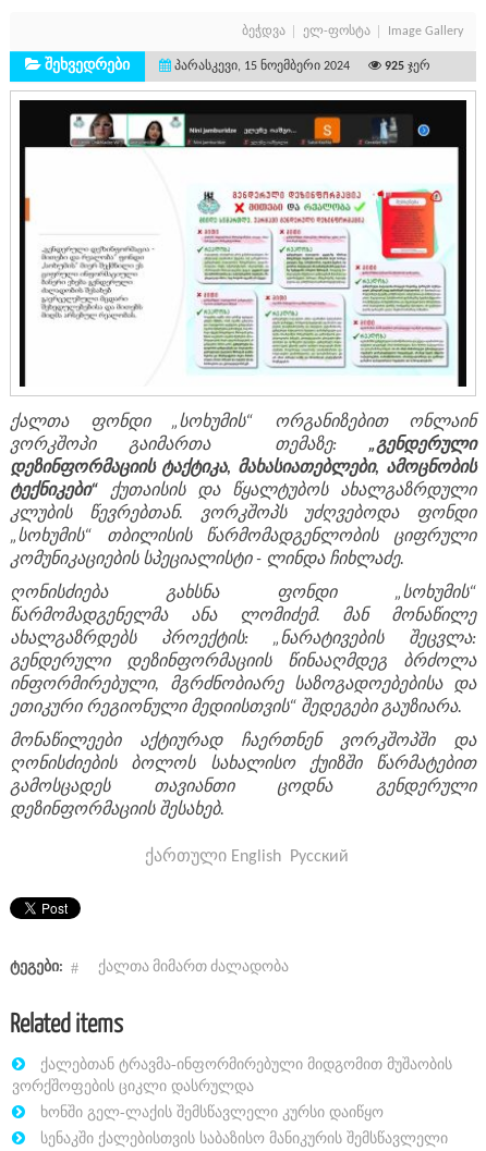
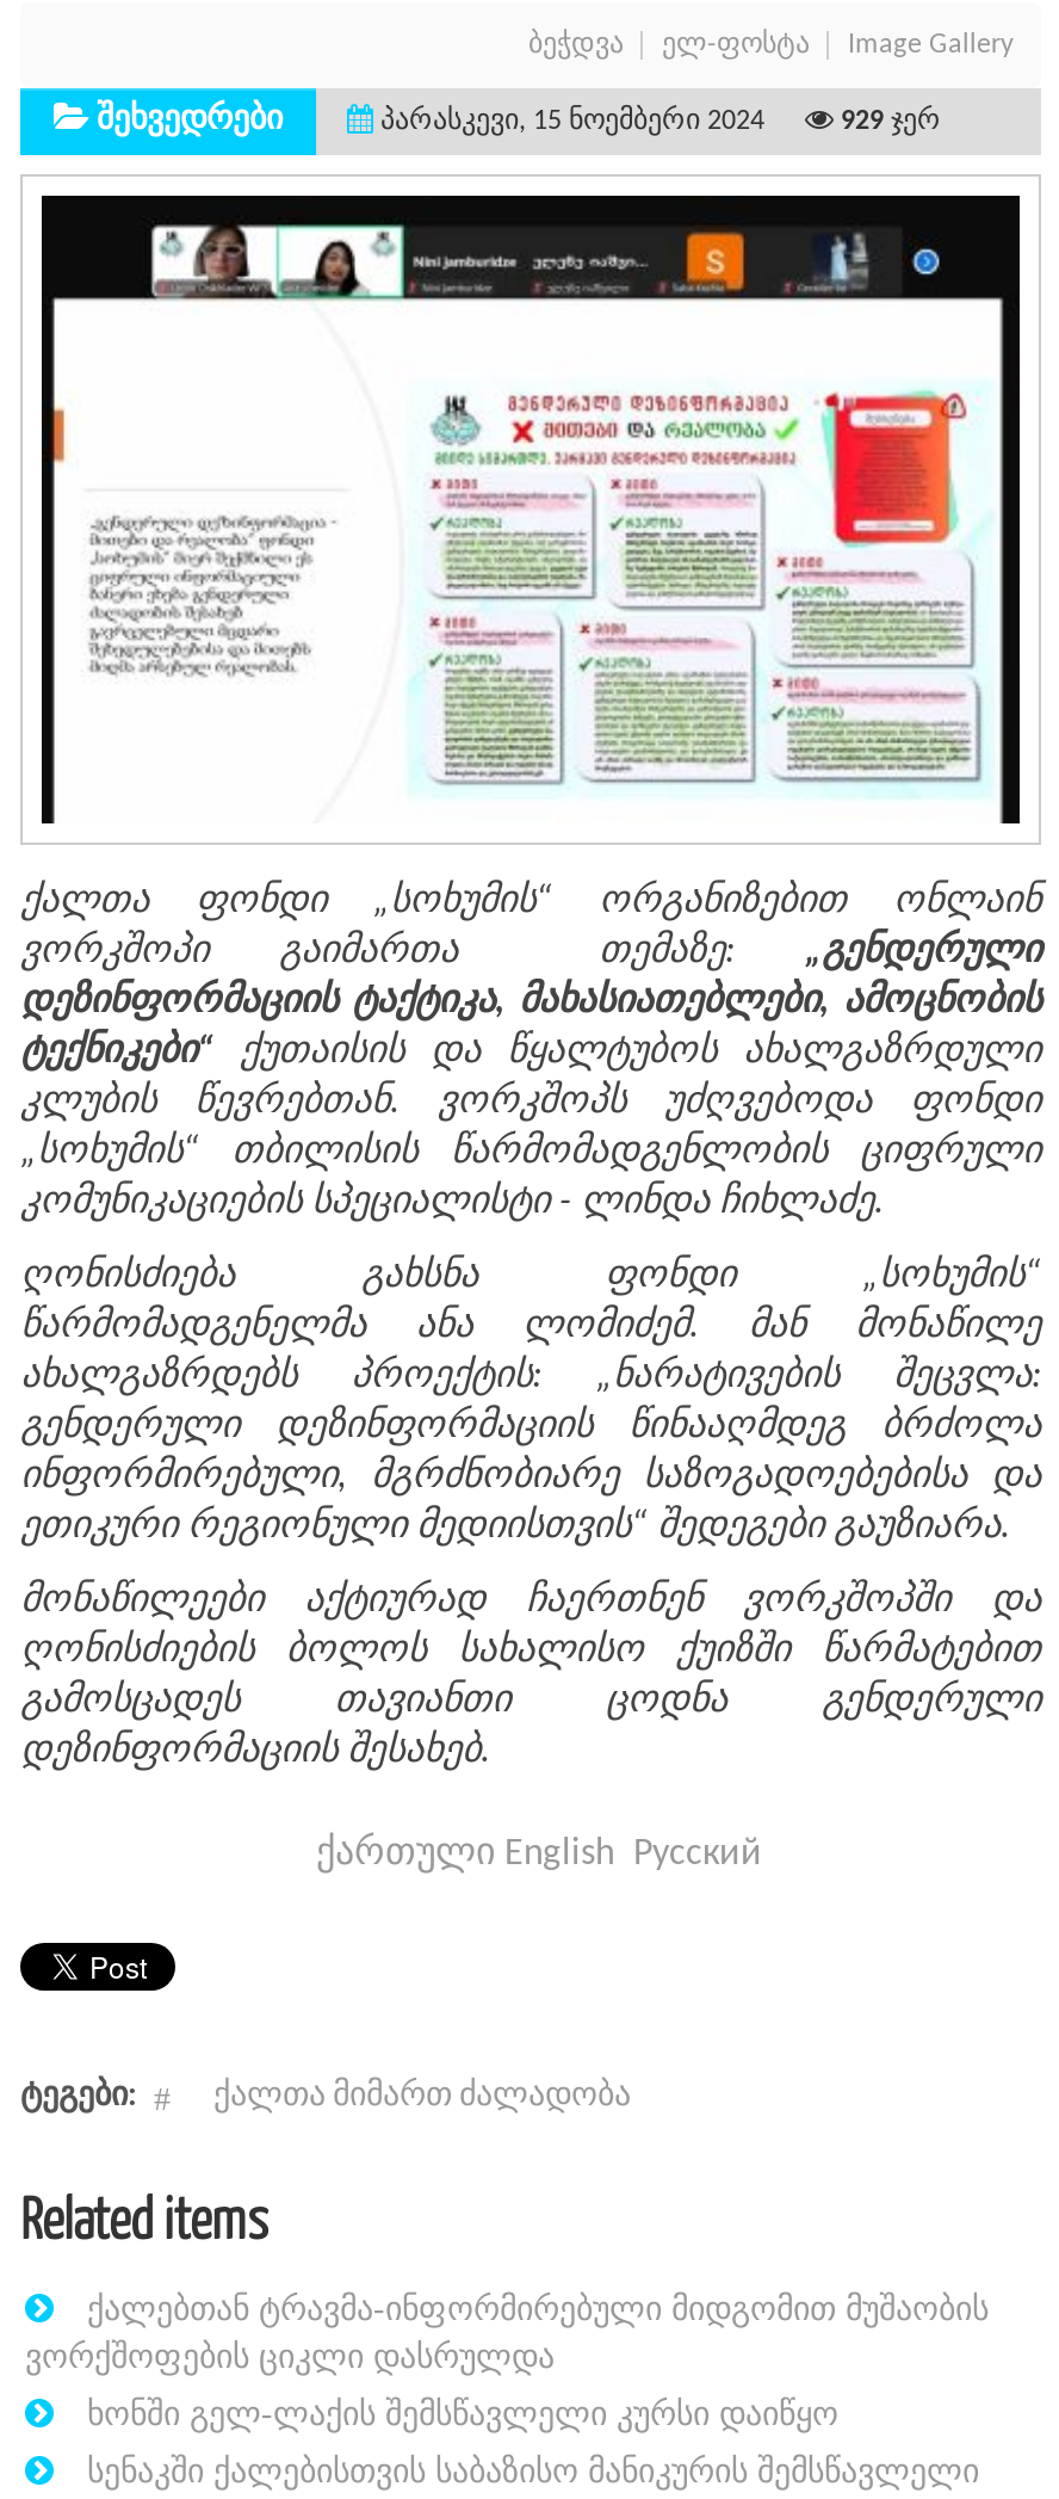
- 925 ჯერ
+ 929 ჯერ
